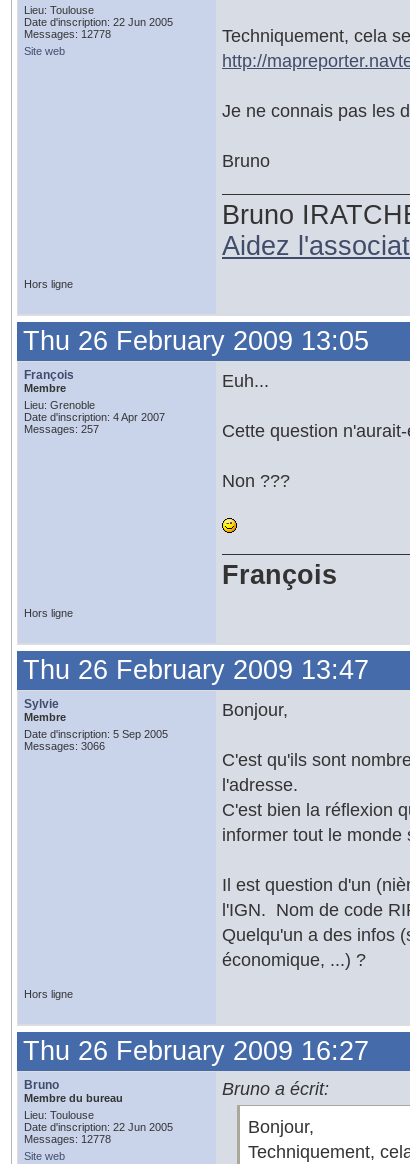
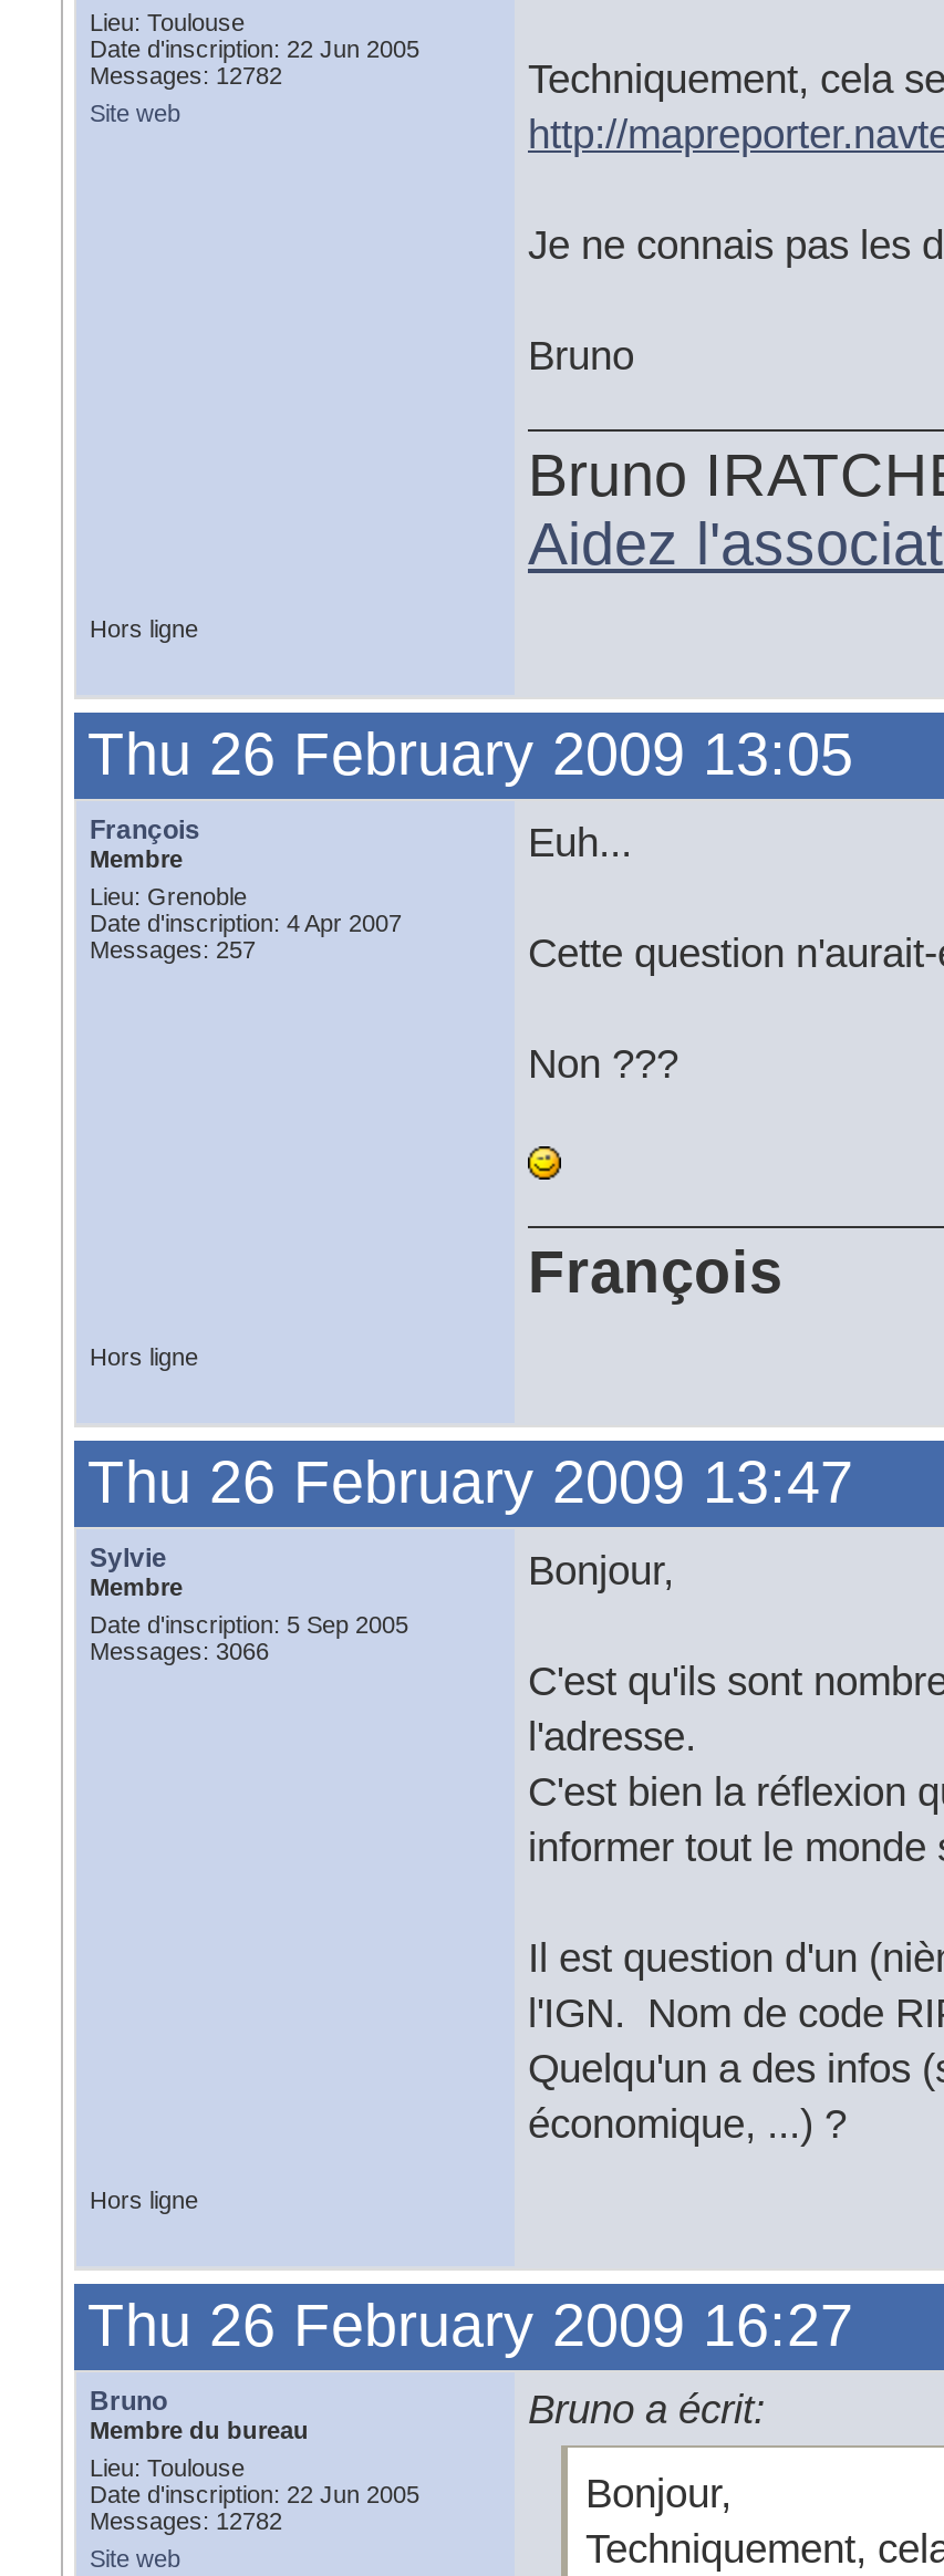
- Messages: 12778
+ Messages: 12782

- Messages: 12778
+ Messages: 12782
